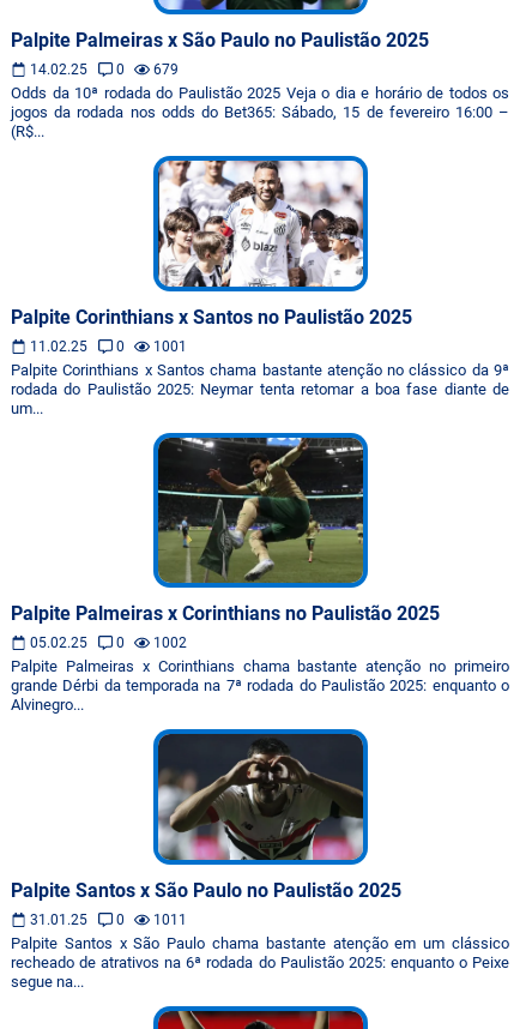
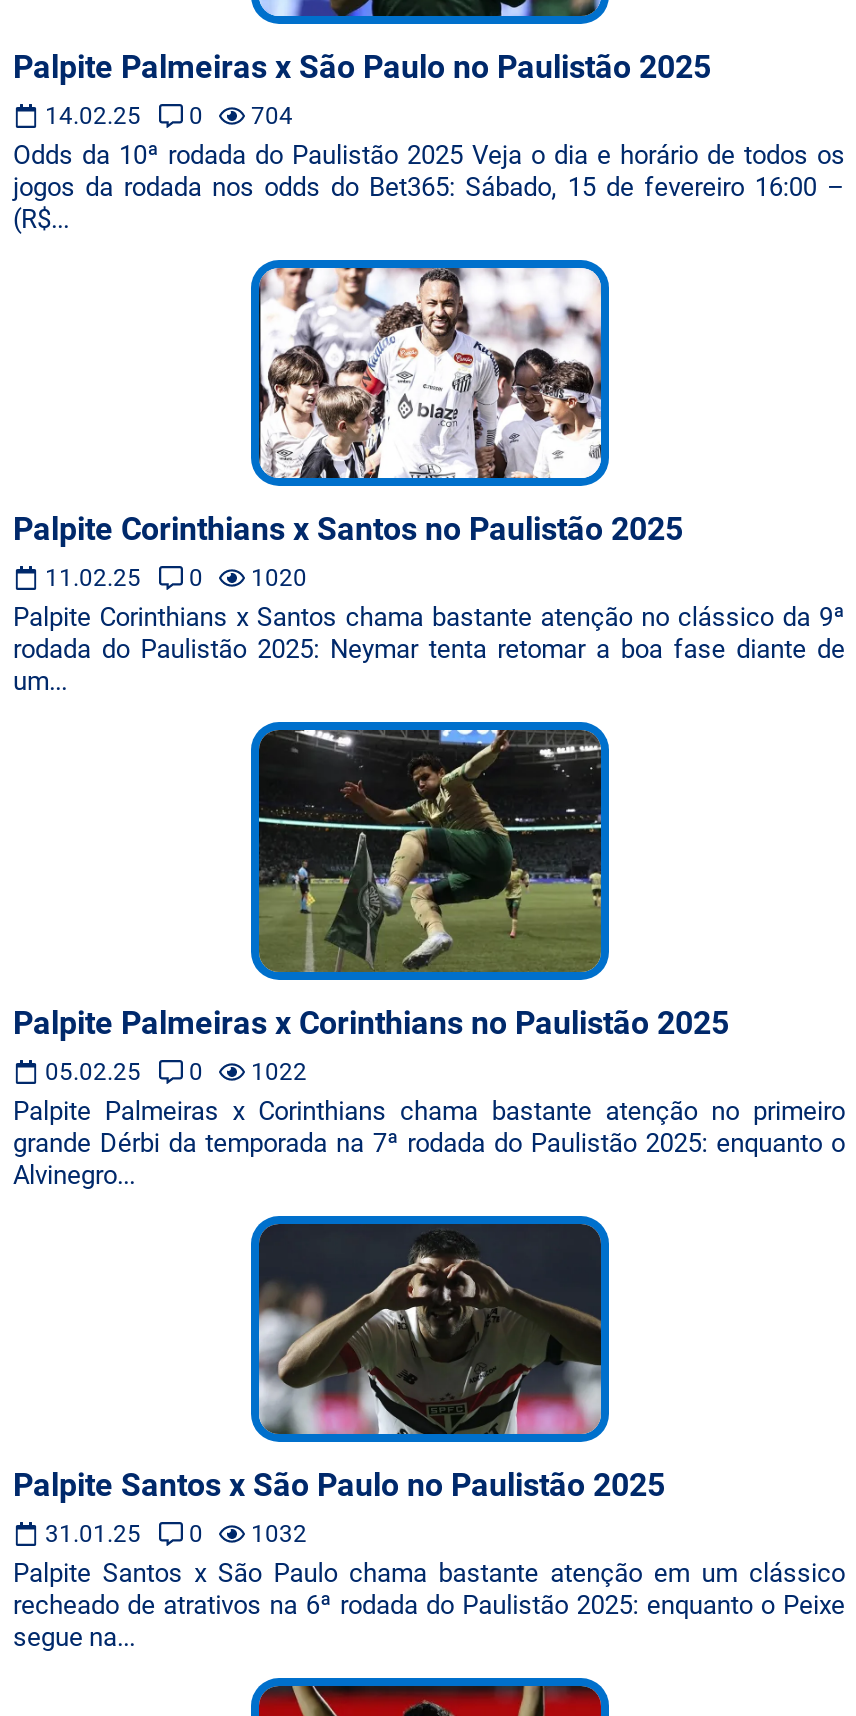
- 14.02.25 0 679
+ 14.02.25 0 704

- 11.02.25 0 1001
+ 11.02.25 0 1020

- 05.02.25 0 1002
+ 05.02.25 0 1022

- 31.01.25 0 1011
+ 31.01.25 0 1032
